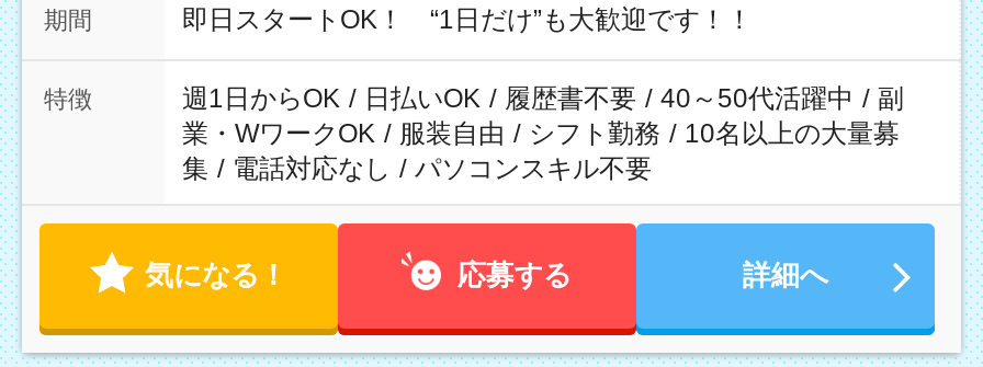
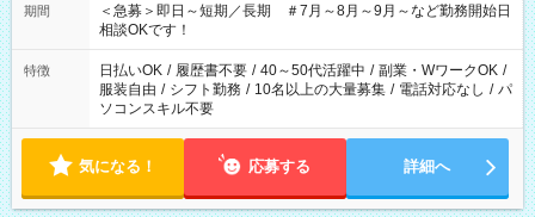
- 即日スタートOK！ “1日だけ”も大歓迎です！！
+ ＜急募＞即日～短期／長期 ＃7月～8月～9月～など勤務開始日
+ 相談OKです！

- 週1日からOK / 日払いOK / 履歴書不要 / 40～50代活躍中 / 副
- 業・WワークOK / 服装自由 / シフト勤務 / 10名以上の大量募
- 集 / 電話対応なし / パソコンスキル不要
+ 日払いOK / 履歴書不要 / 40～50代活躍中 / 副業・WワークOK /
+ 服装自由 / シフト勤務 / 10名以上の大量募集 / 電話対応なし / パ
+ ソコンスキル不要
